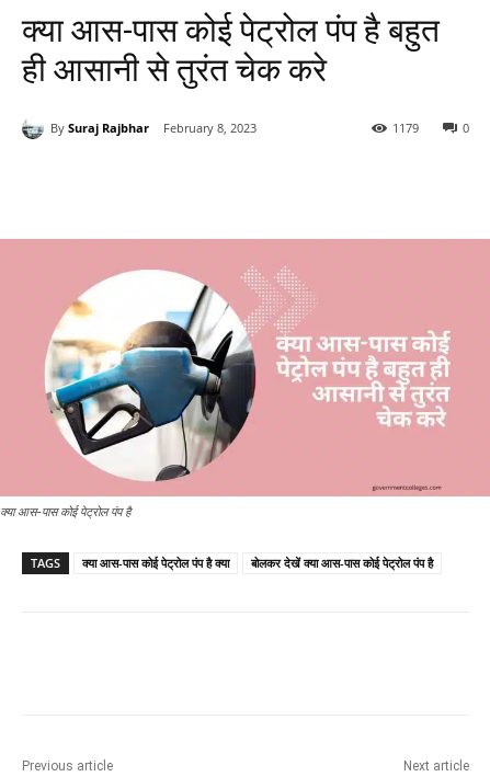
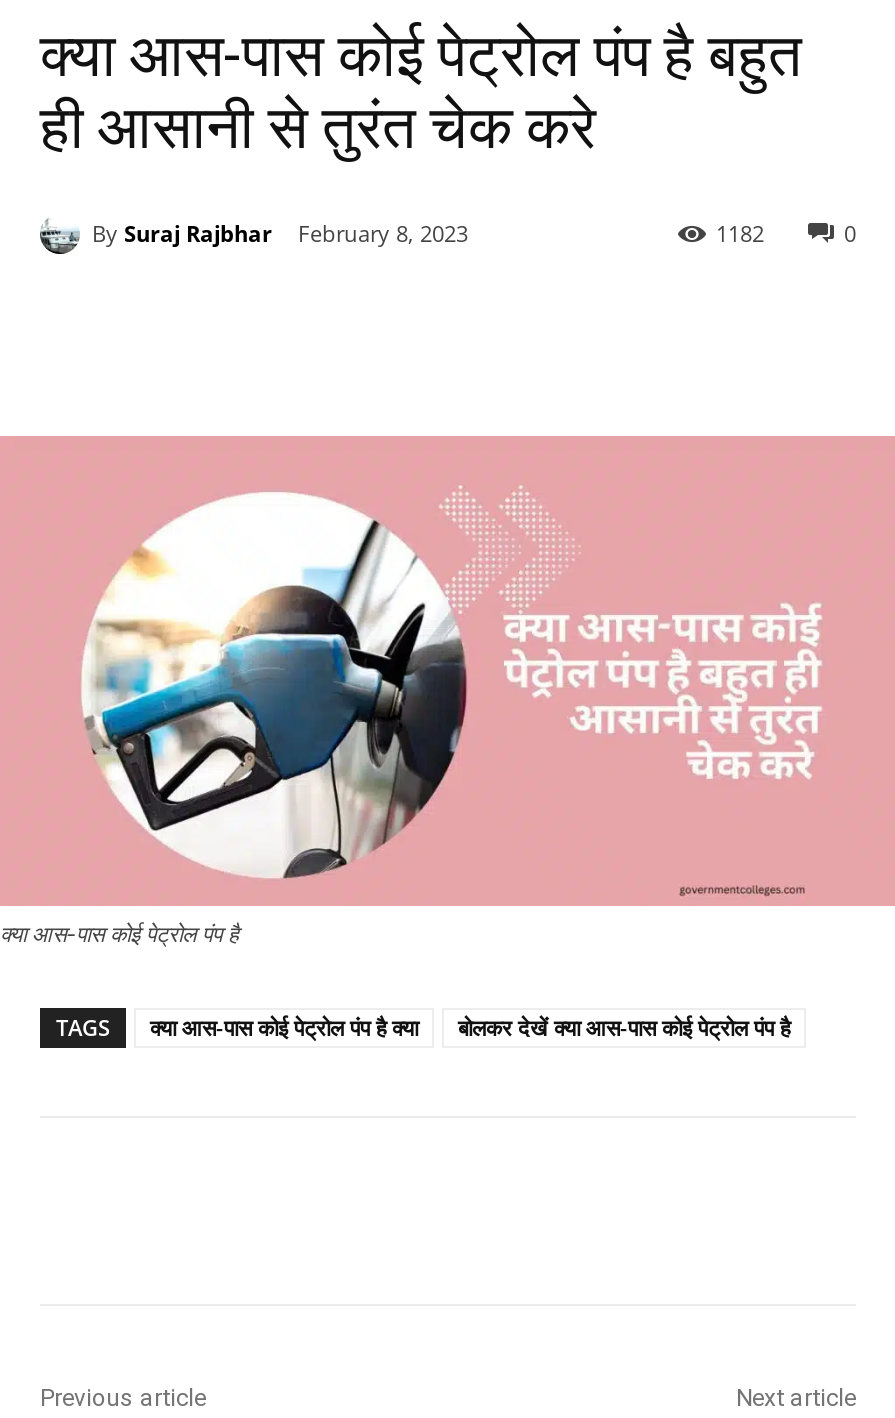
- 1179
+ 1182
